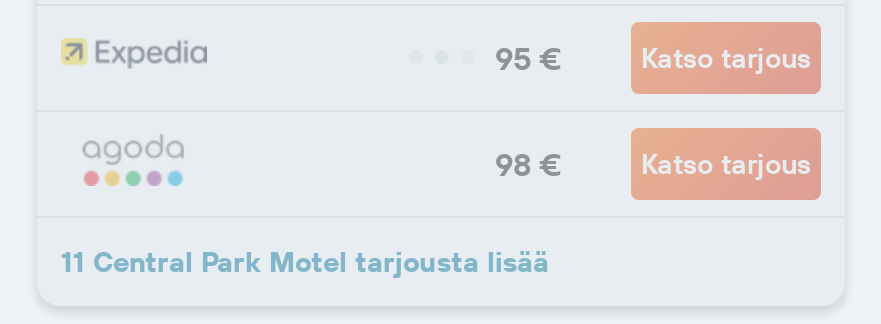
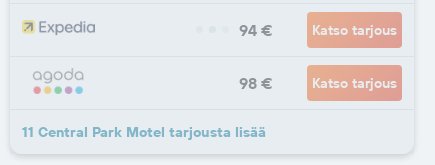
- 95 €
+ 94 €
